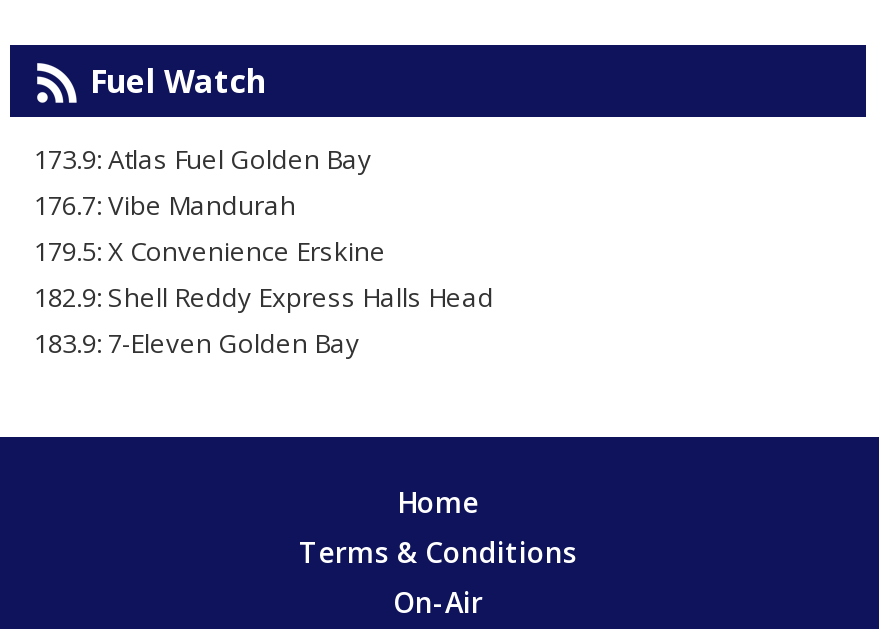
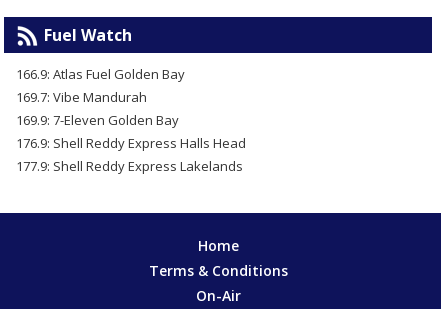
- 173.9: Atlas Fuel Golden Bay
- 176.7: Vibe Mandurah
- 179.5: X Convenience Erskine
- 182.9: Shell Reddy Express Halls Head
- 183.9: 7-Eleven Golden Bay
+ 166.9: Atlas Fuel Golden Bay
+ 169.7: Vibe Mandurah
+ 169.9: 7-Eleven Golden Bay
+ 176.9: Shell Reddy Express Halls Head
+ 177.9: Shell Reddy Express Lakelands
